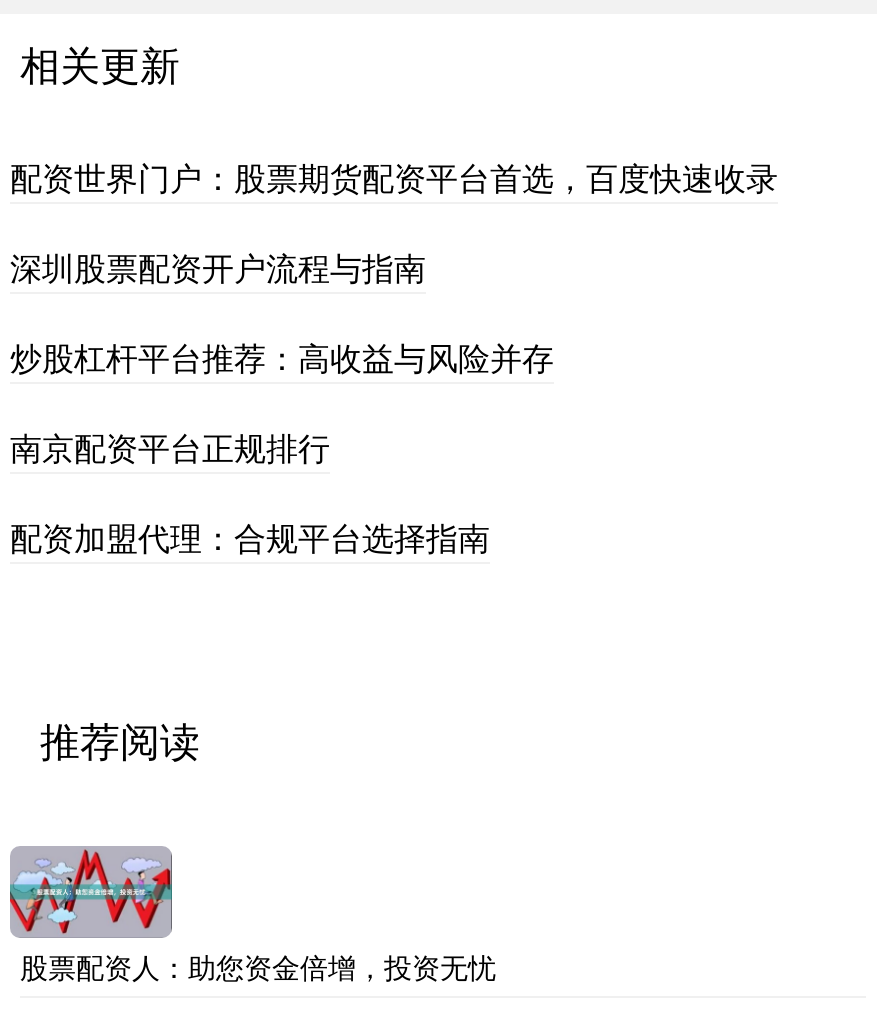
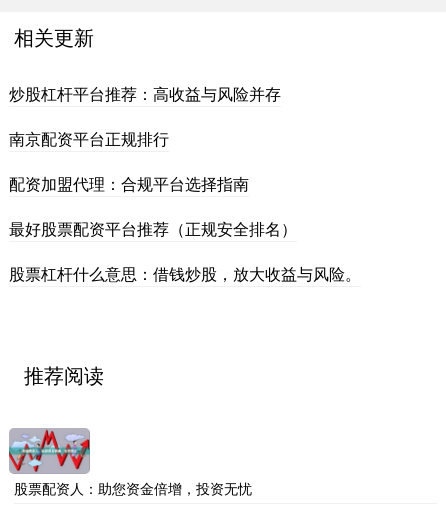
- 配资世界门户：股票期货配资平台首选，百度快速收录
- 深圳股票配资开户流程与指南

moved up: 炒股杠杆平台推荐：高收益与风险并存 | 南京配资平台正规排行 | 配资加盟代理：合规平台选择指南

+ 最好股票配资平台推荐（正规安全排名）
+ 股票杠杆什么意思：借钱炒股，放大收益与风险。
